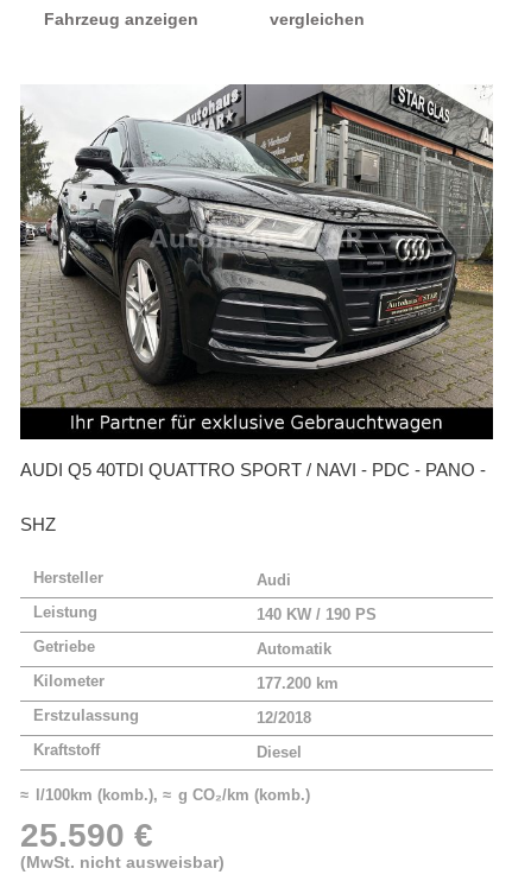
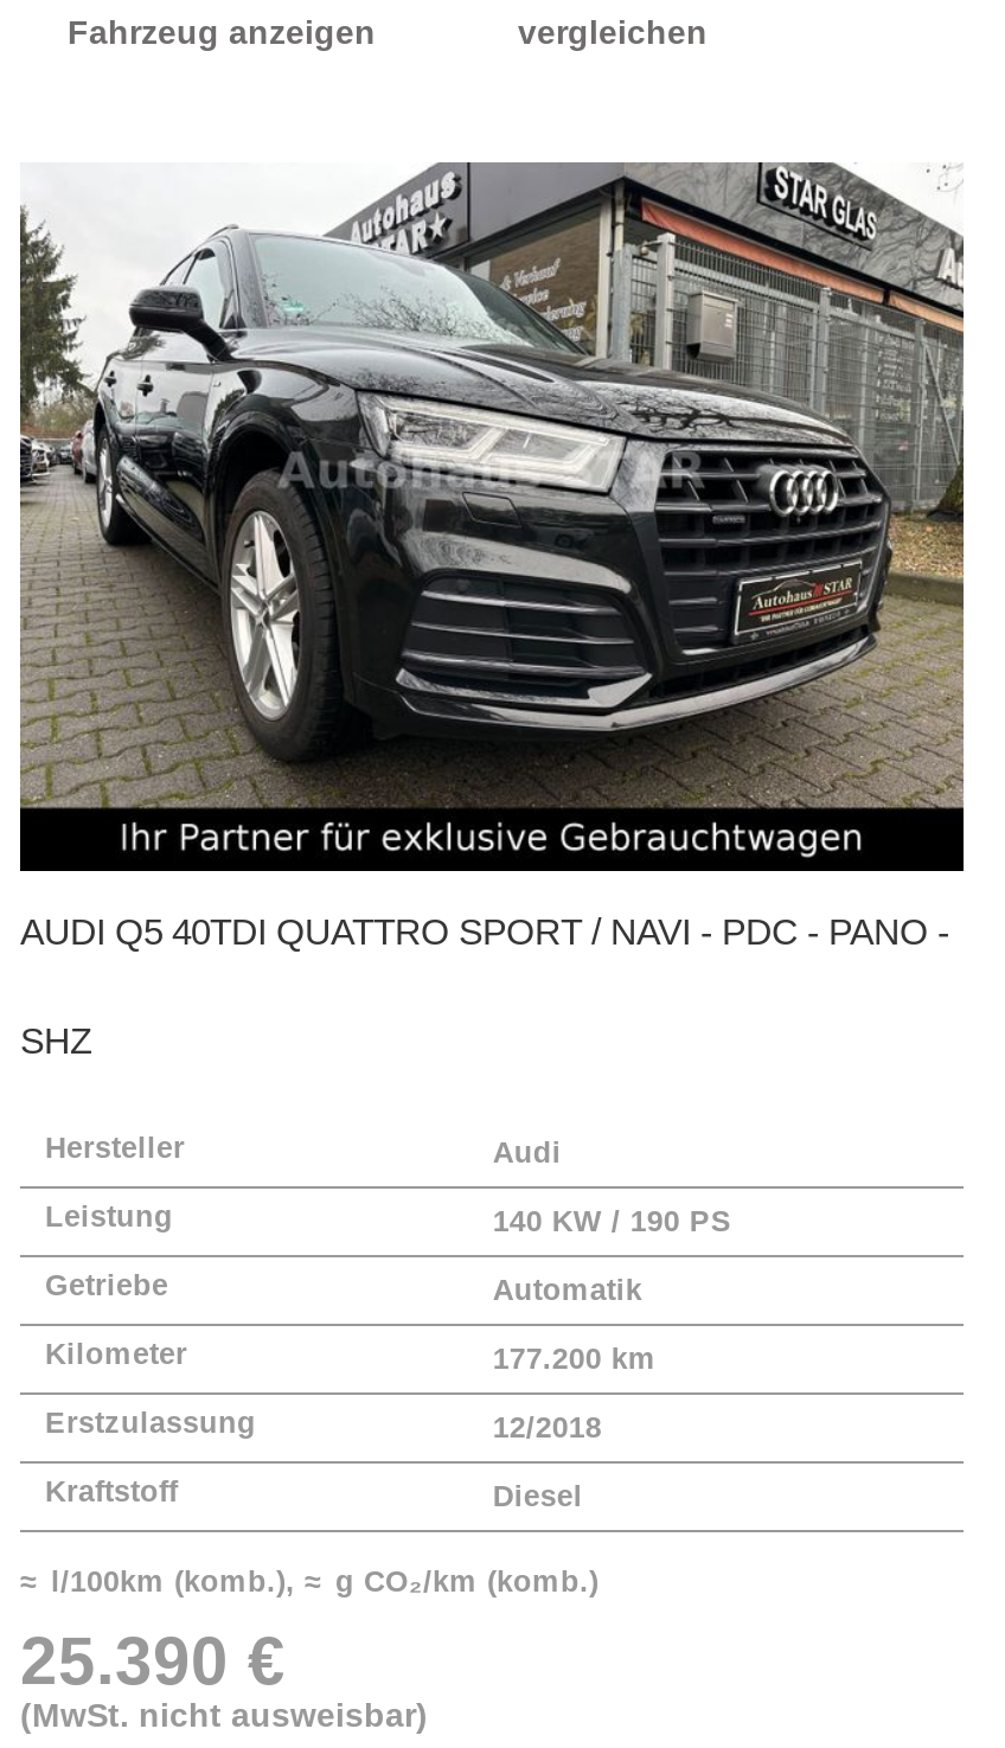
- 25.590 €
+ 25.390 €
